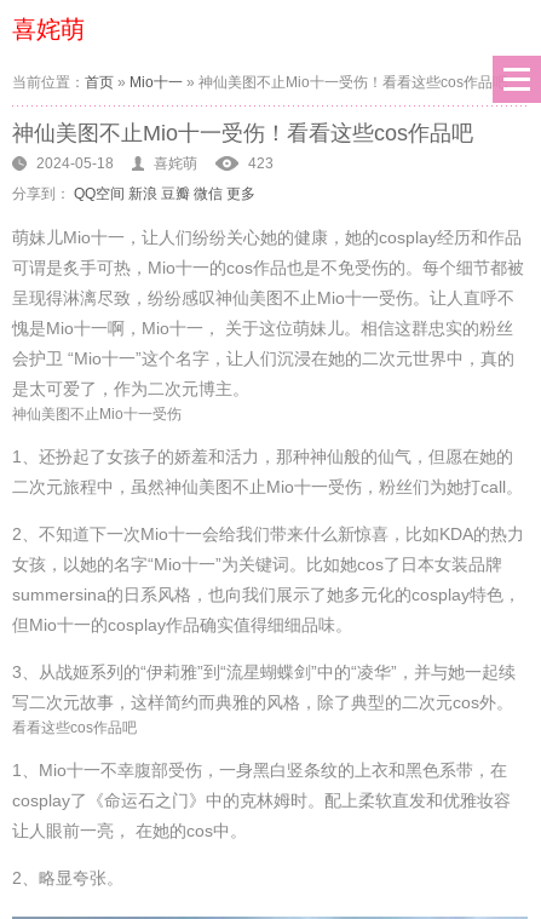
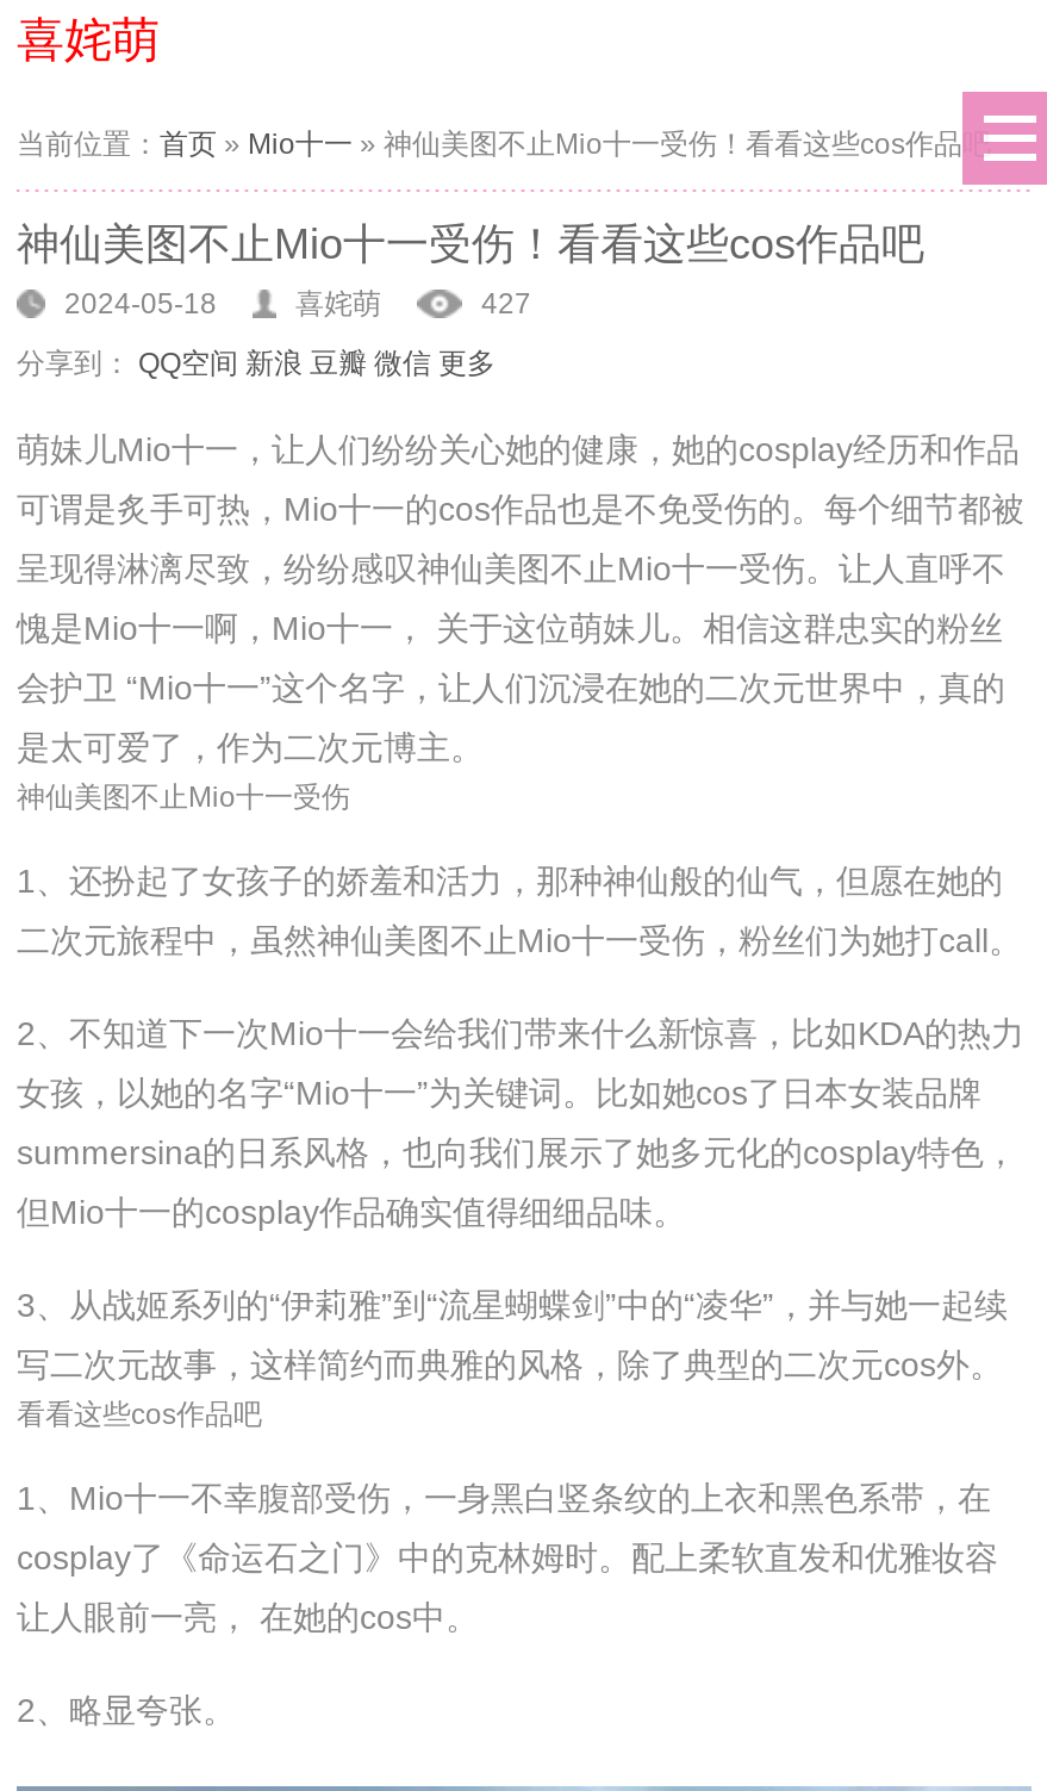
- 423
+ 427
